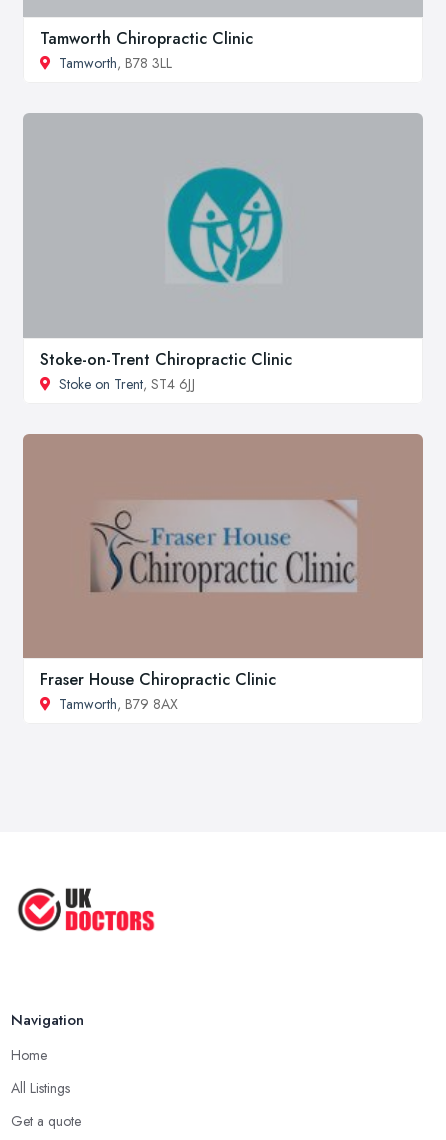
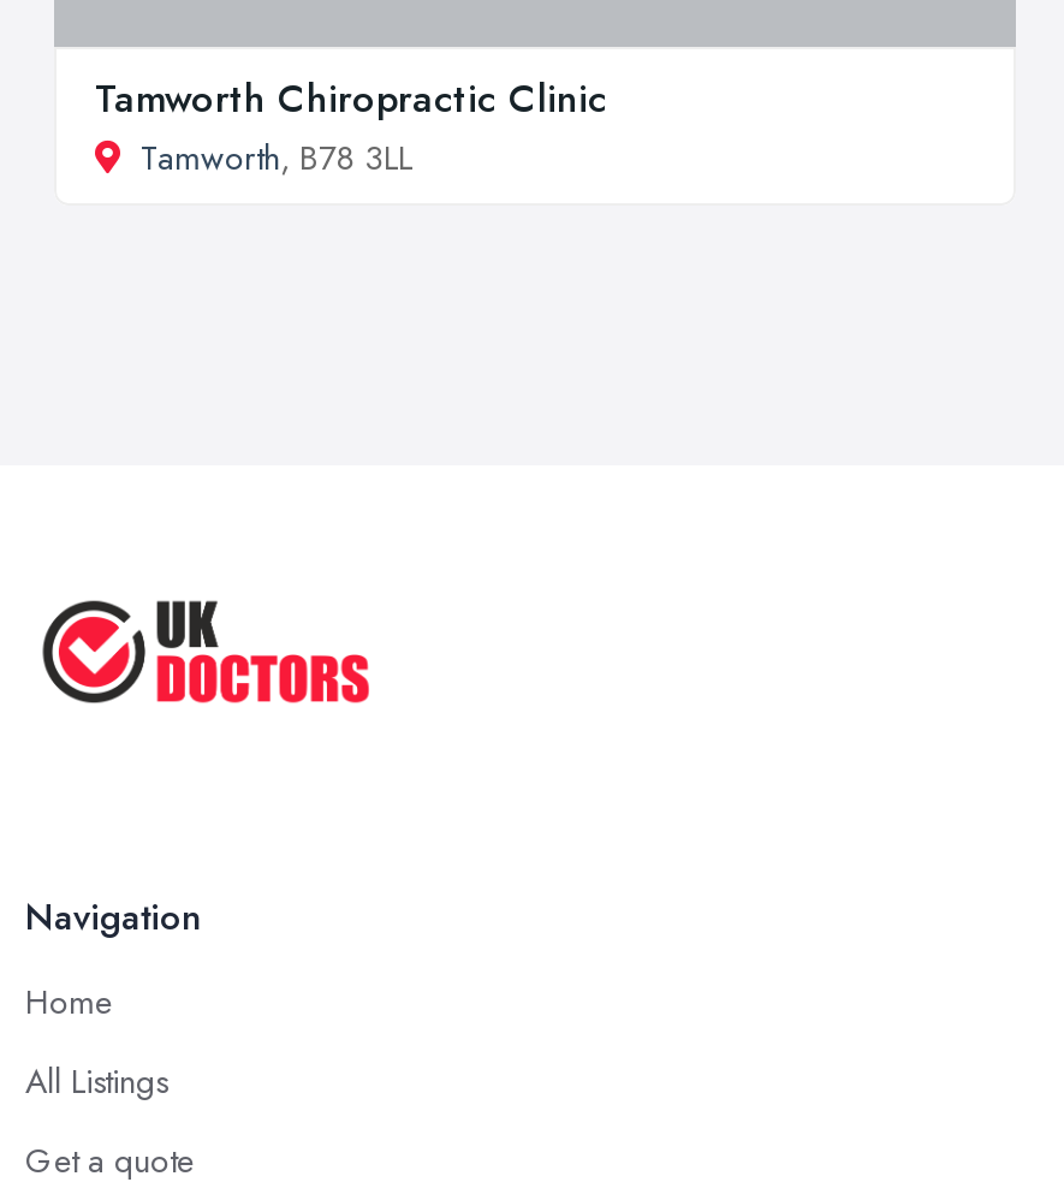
- [image]

- Stoke-on-Trent Chiropractic Clinic
- Stoke on Trent, ST4 6JJ

- [image]
- Fraser House Chiropractic Clinic
- Tamworth, B79 8AX
